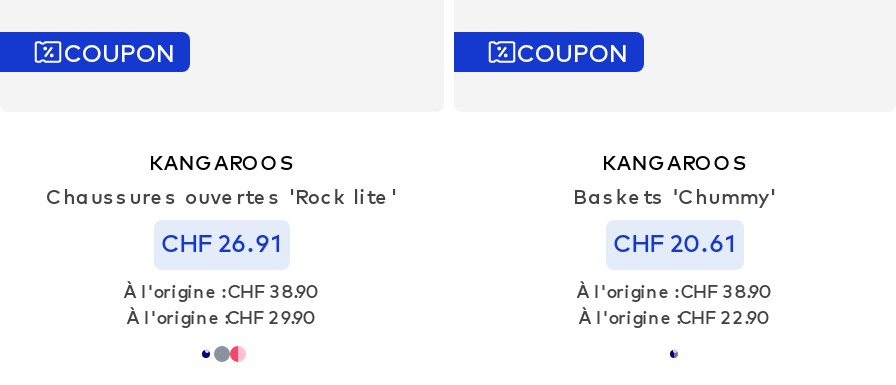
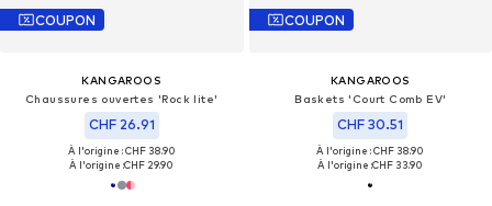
- Baskets 'Chummy'
+ Baskets 'Court Comb EV'

- CHF 20.61
+ CHF 30.51

- À l'origine : CHF 22.90
+ À l'origine : CHF 33.90
